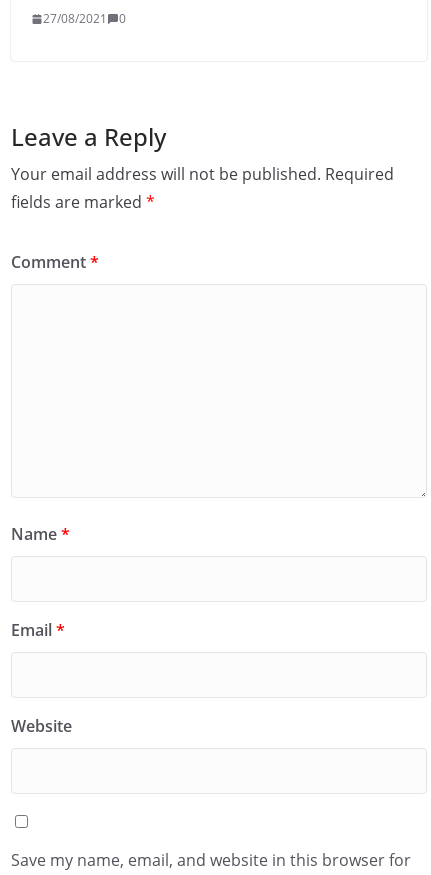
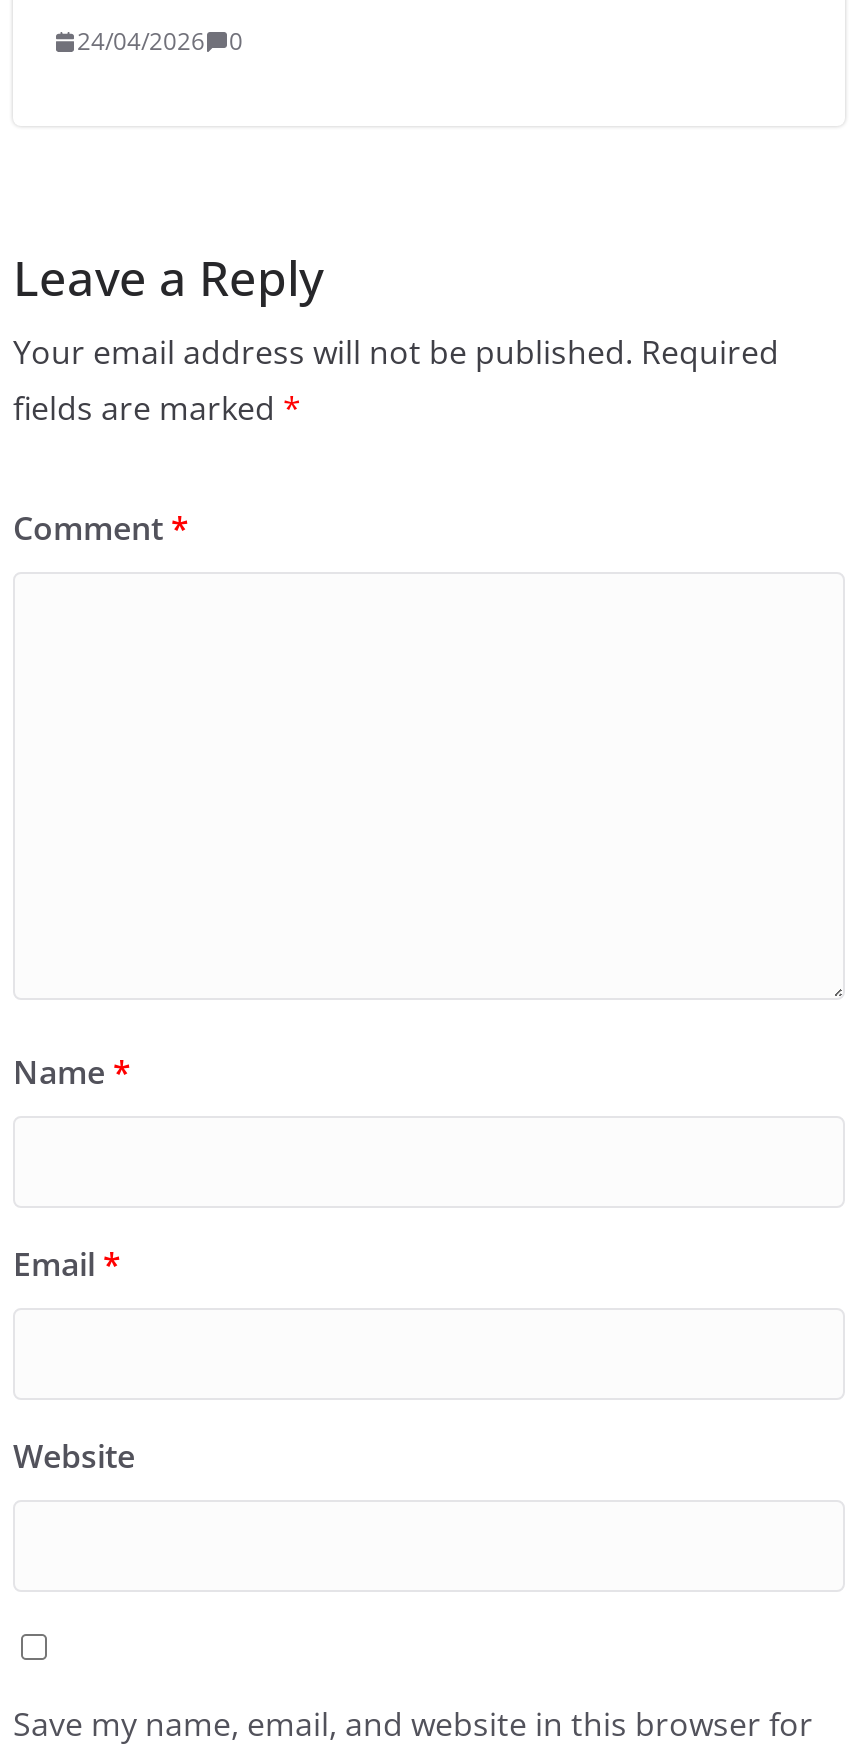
- 27/08/2021 0
+ 24/04/2026 0
